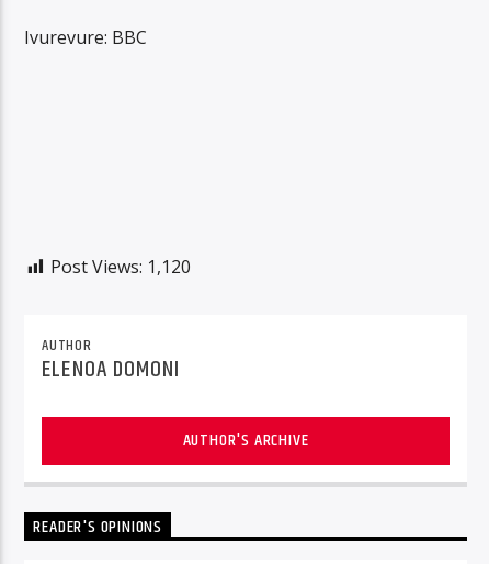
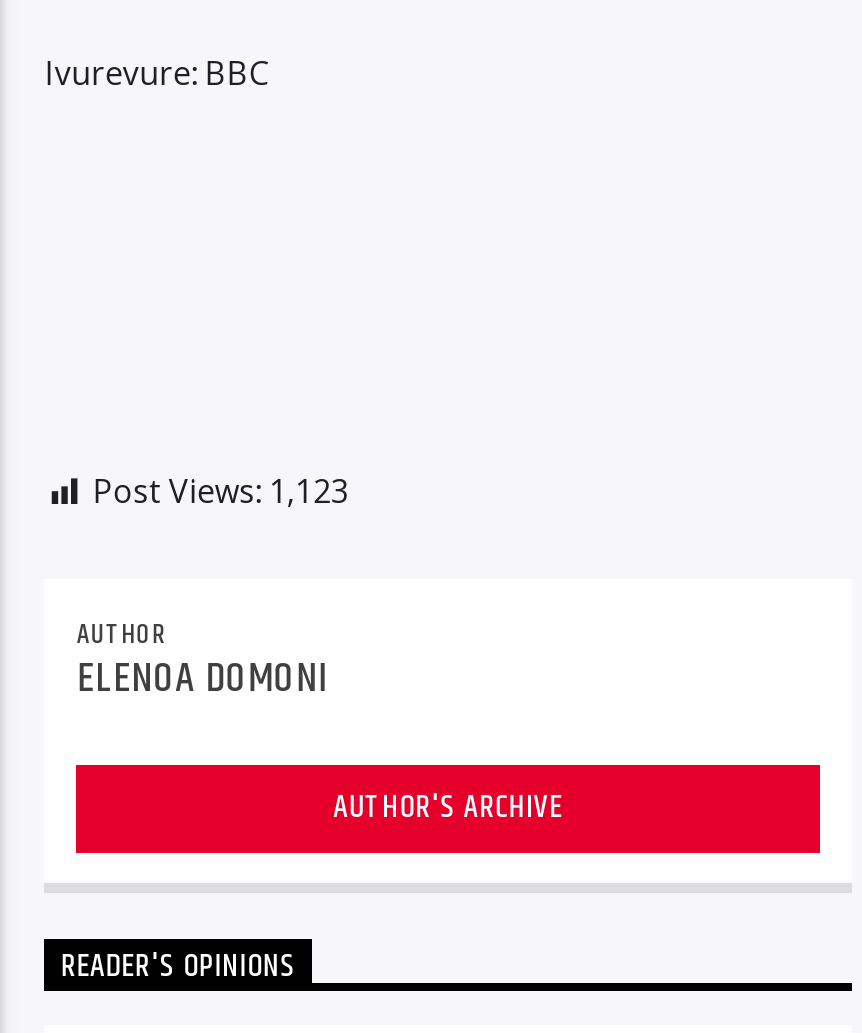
- Post Views: 1,120
+ Post Views: 1,123
